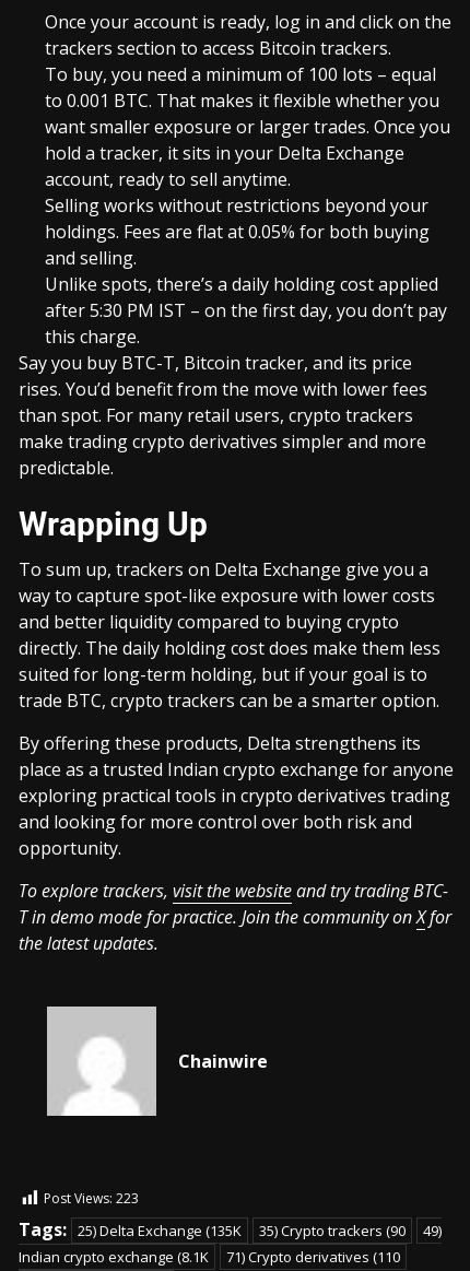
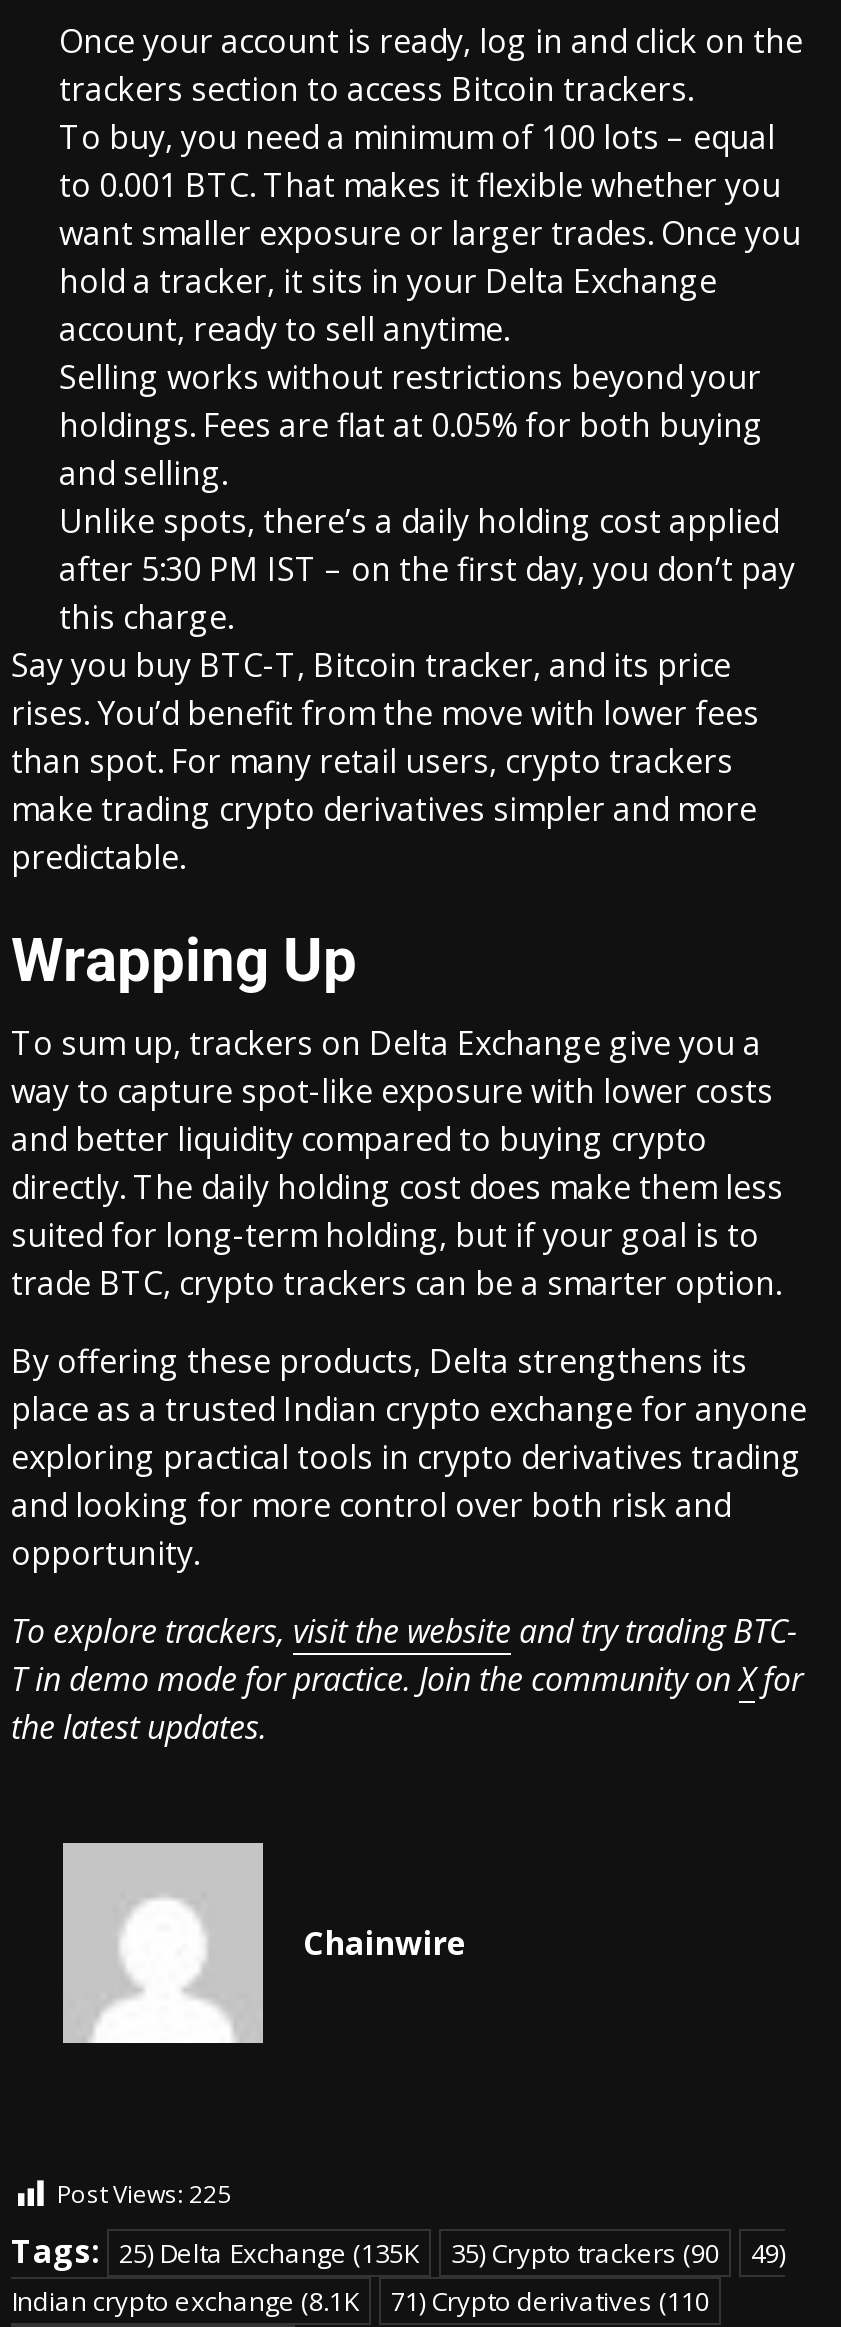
- Post Views: 223
+ Post Views: 225
